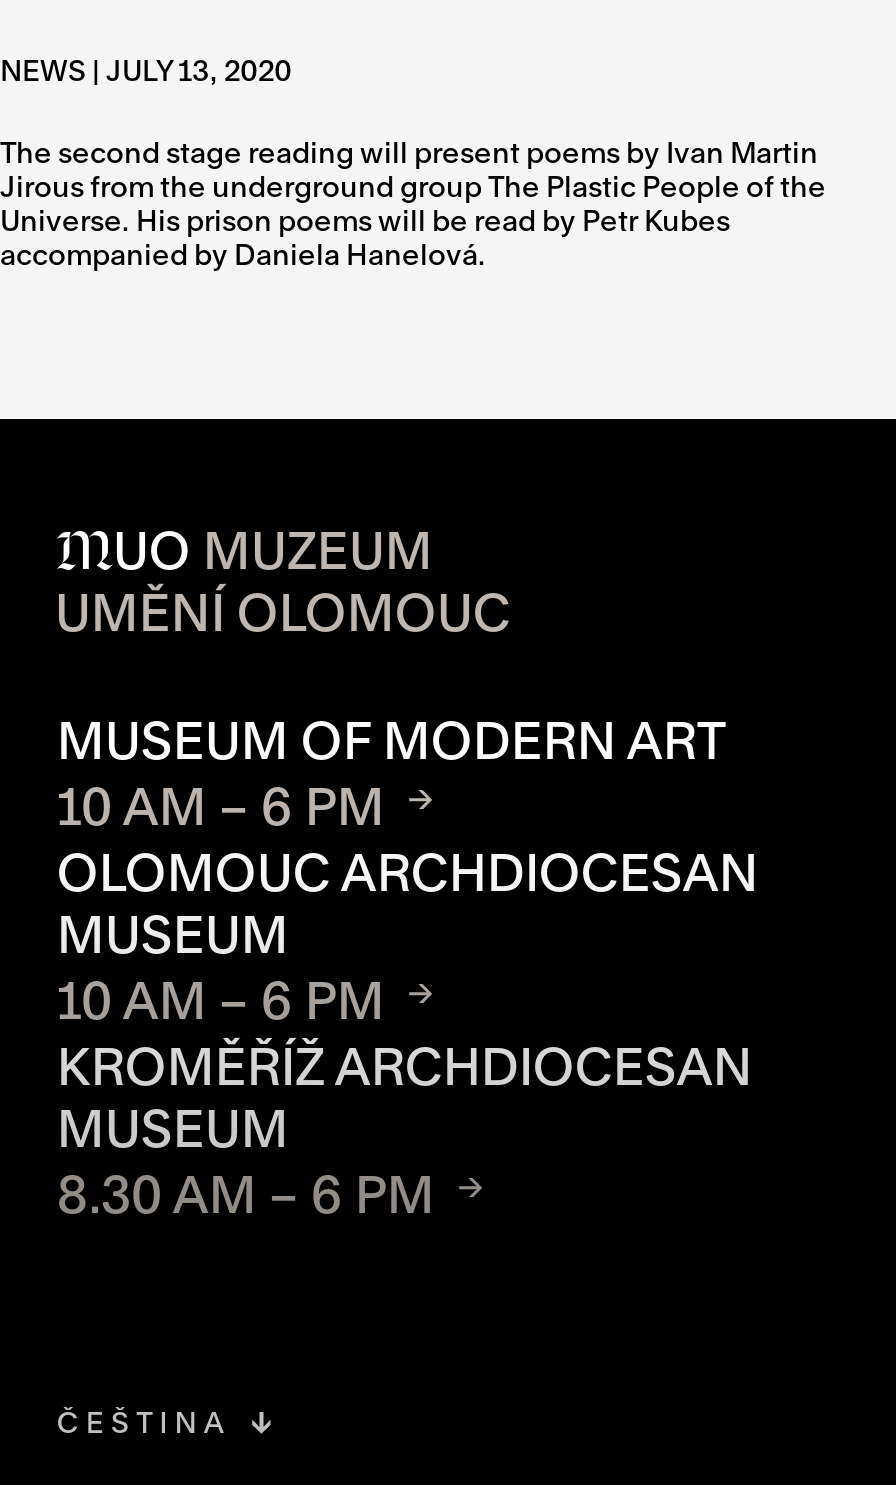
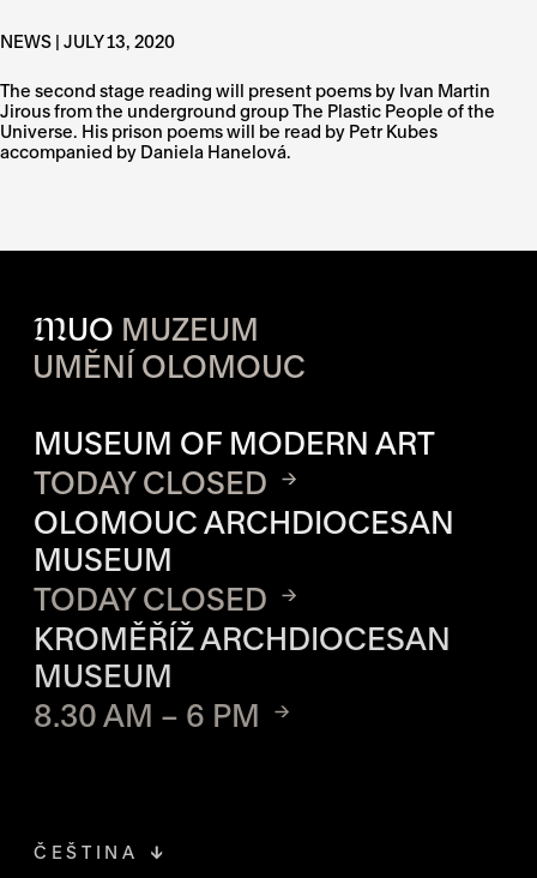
- 10 AM – 6 PM
+ TODAY CLOSED

- 10 AM – 6 PM
+ TODAY CLOSED
